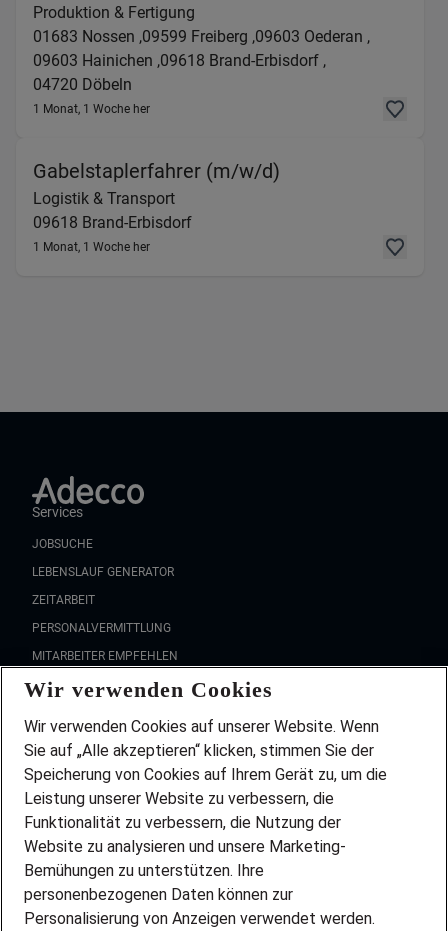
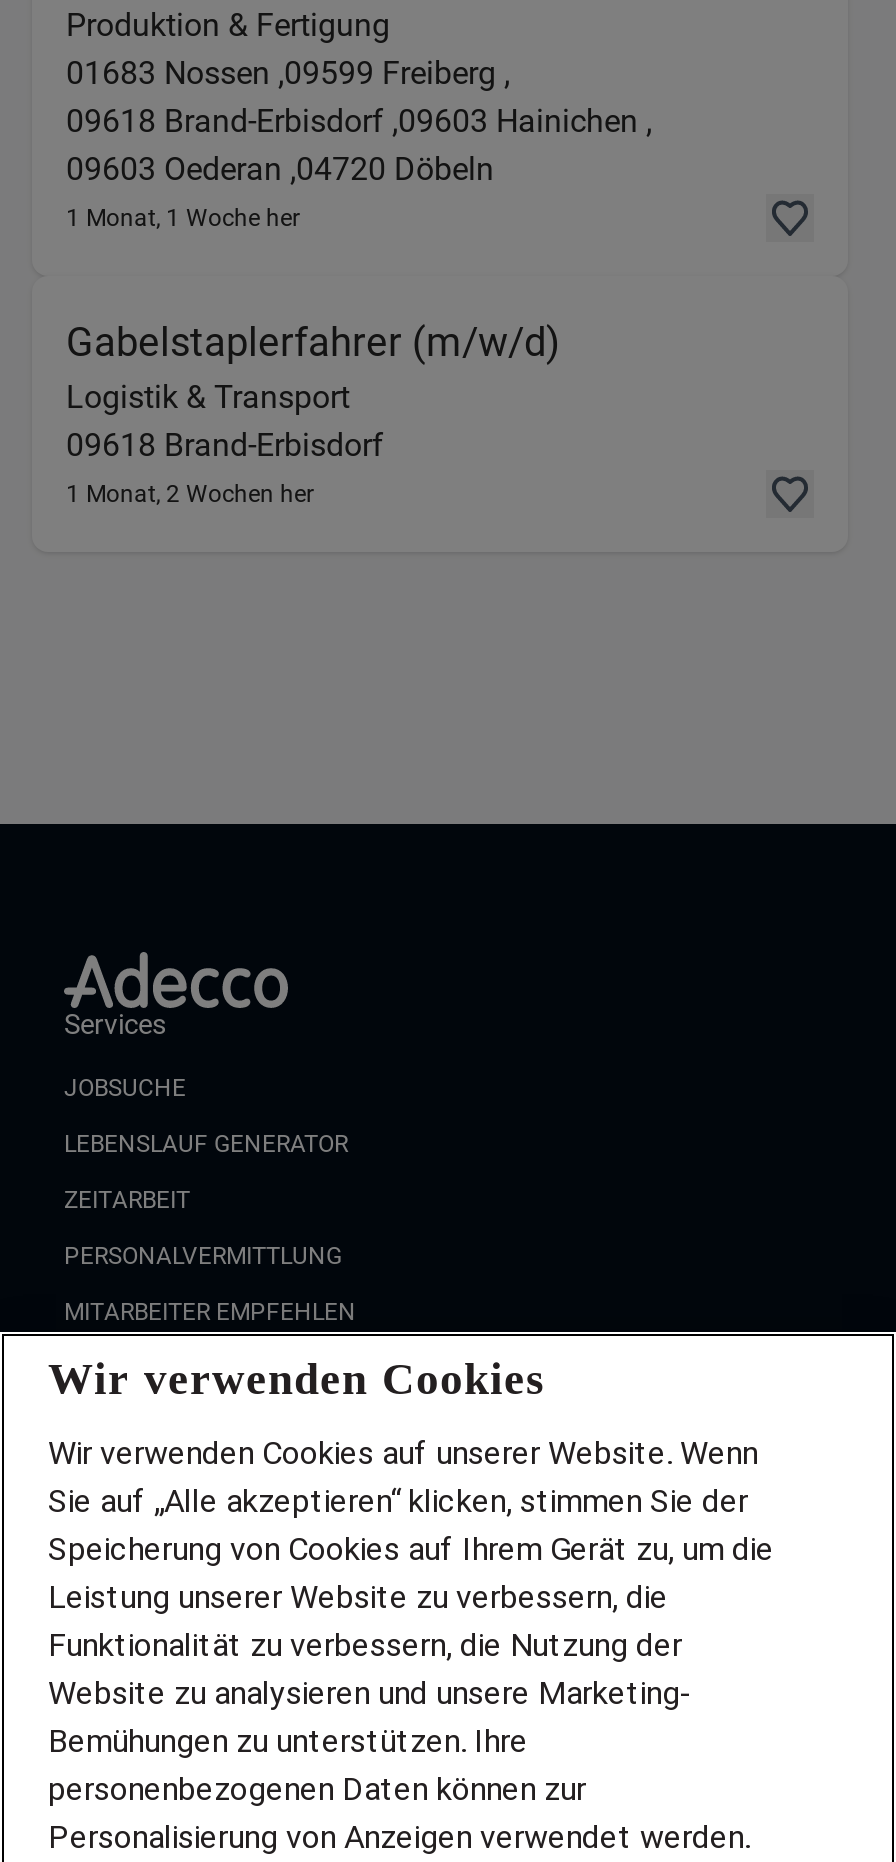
- 01683 Nossen , 09599 Freiberg , 09603 Oederan ,
- 09603 Hainichen , 09618 Brand-Erbisdorf ,
- 04720 Döbeln
+ 01683 Nossen , 09599 Freiberg ,
+ 09618 Brand-Erbisdorf , 09603 Hainichen ,
+ 09603 Oederan , 04720 Döbeln

- 1 Monat, 1 Woche her
+ 1 Monat, 2 Wochen her
